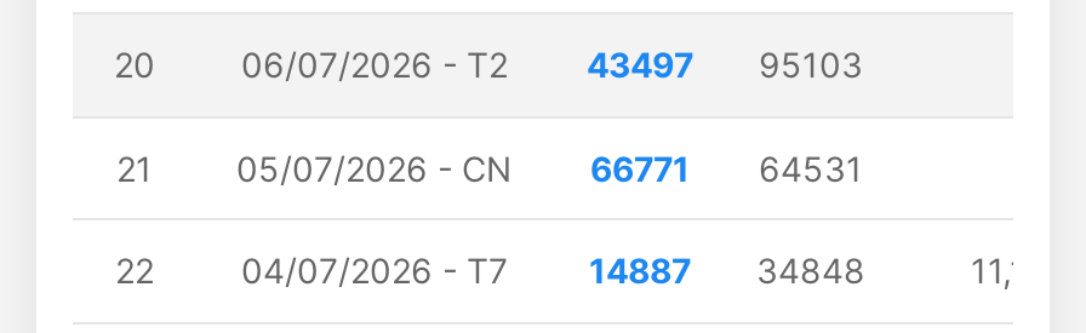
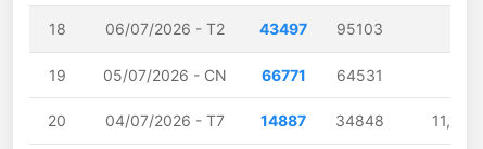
- 20
+ 18

- 21
+ 19

- 22
+ 20
